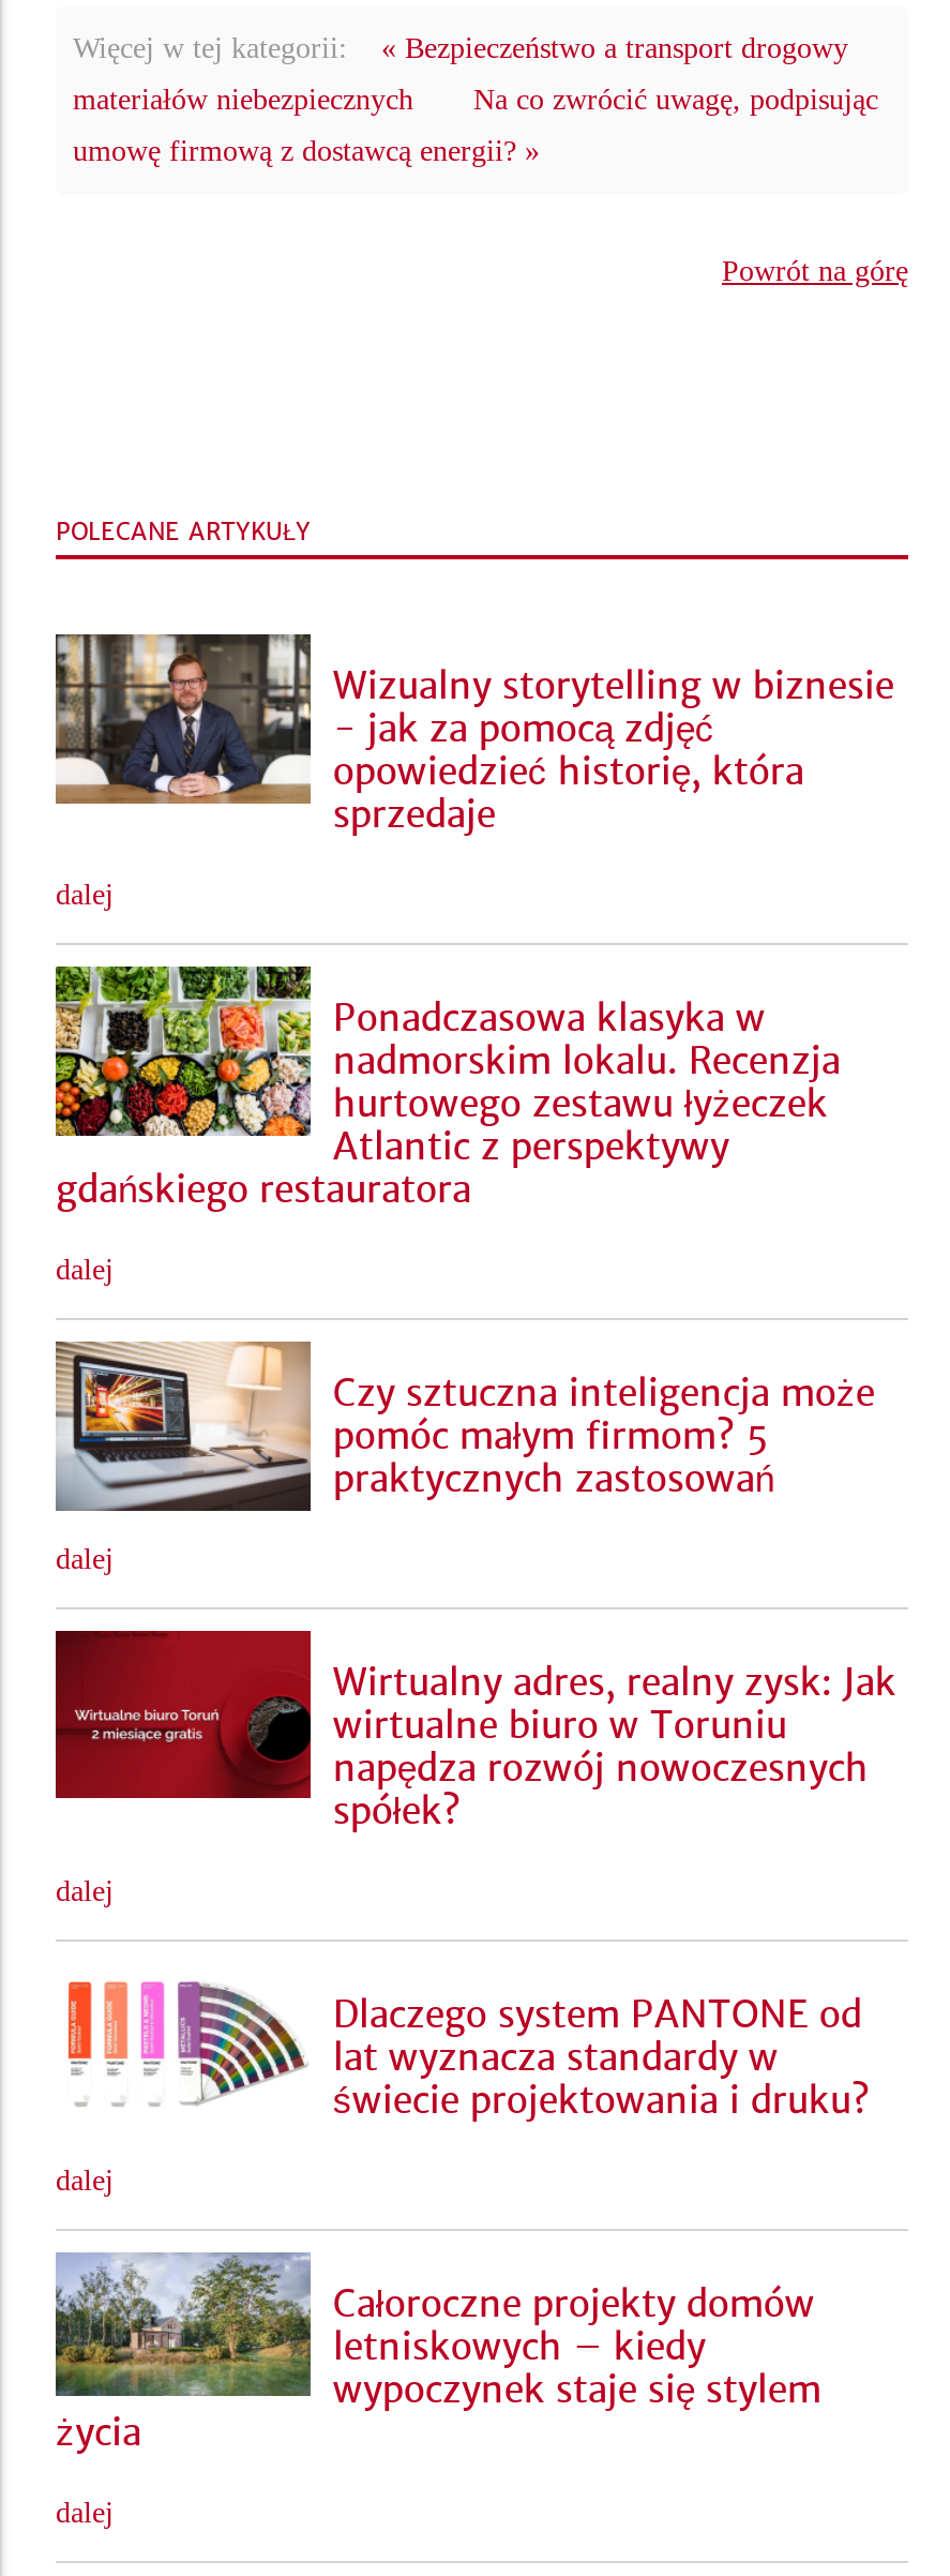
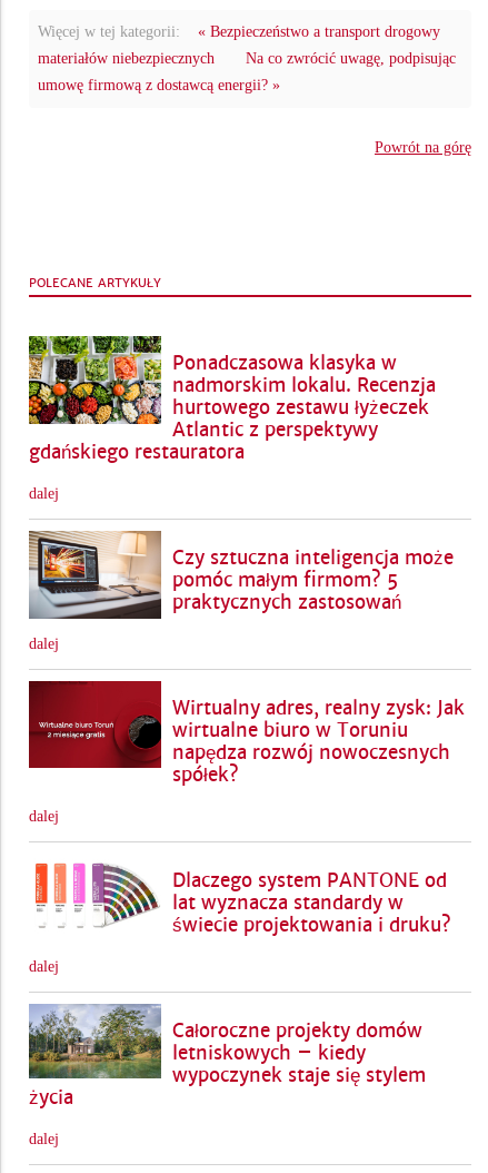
- [image]
- Wizualny storytelling w biznesie
- - jak za pomocą zdjęć
- opowiedzieć historię, która
- sprzedaje
- dalej
